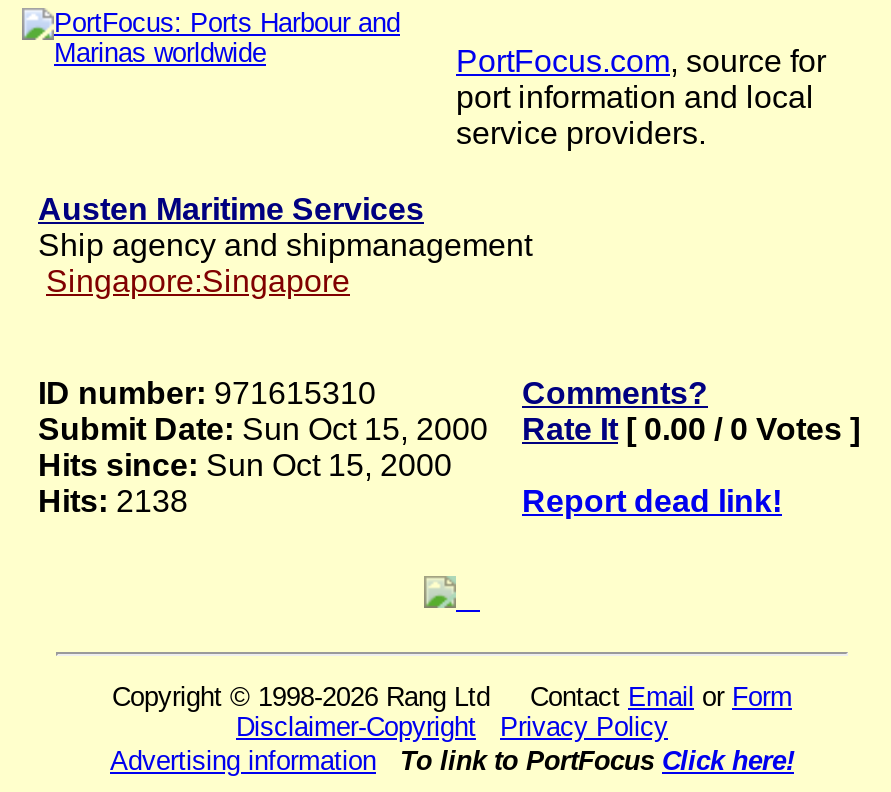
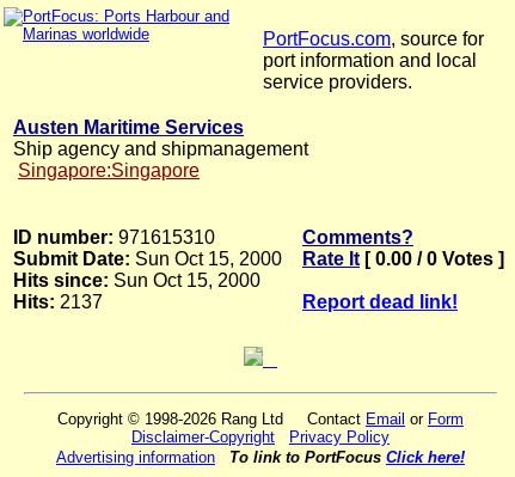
- Hits: 2138
+ Hits: 2137
